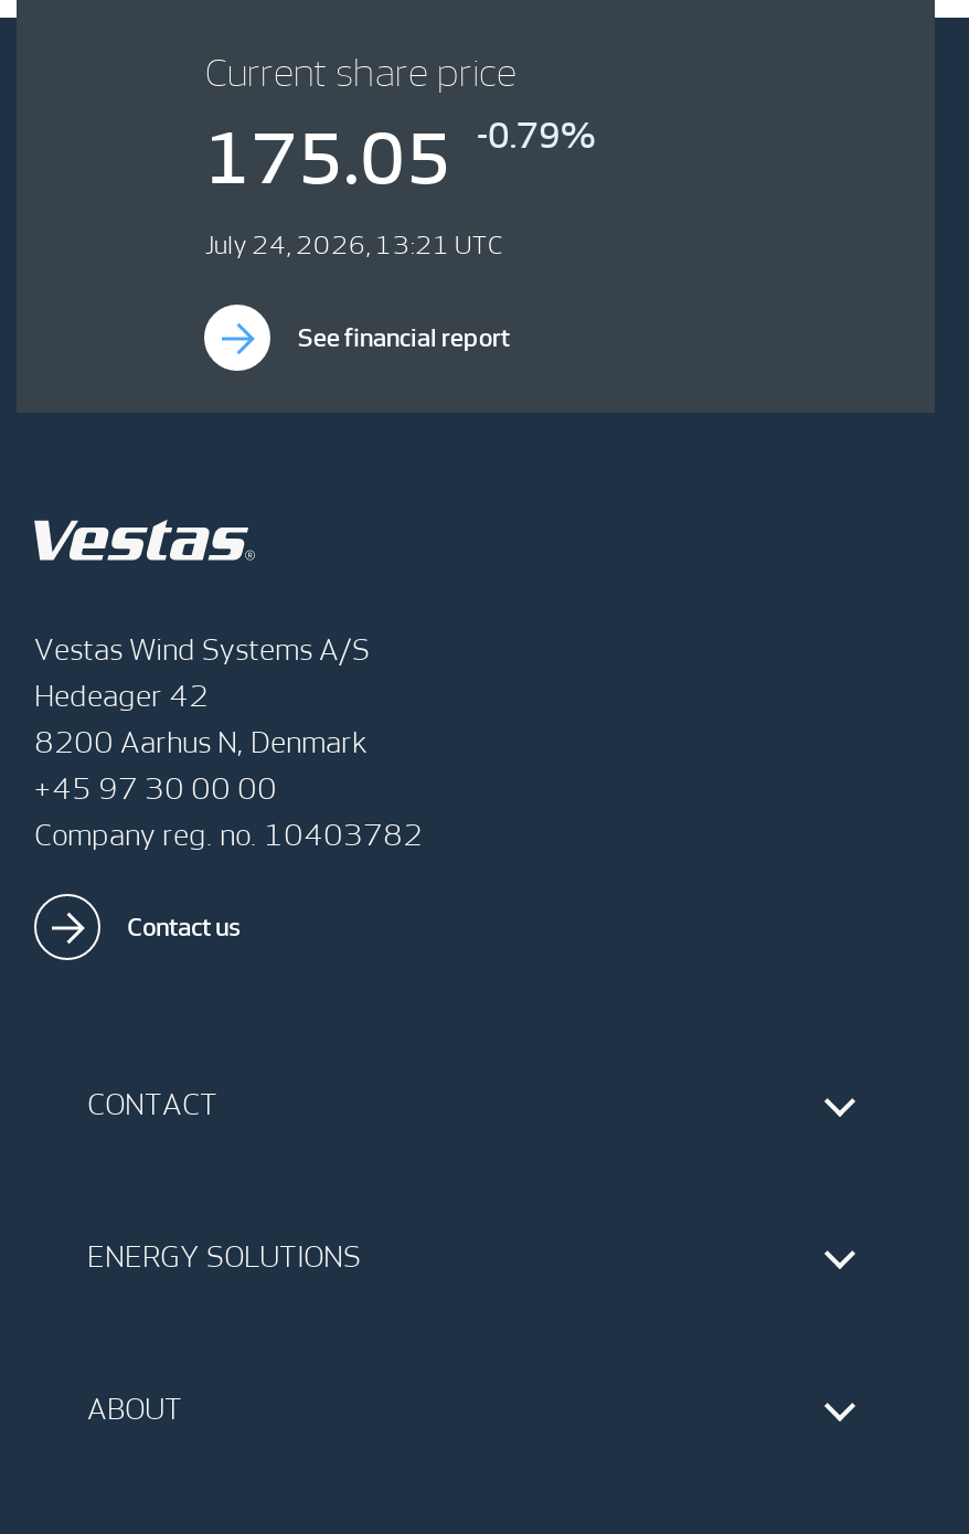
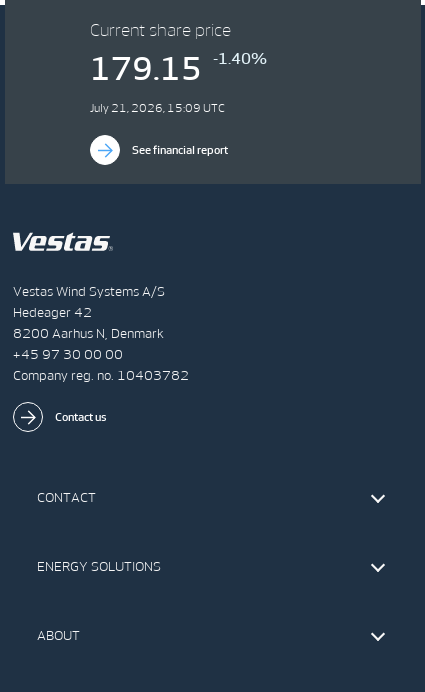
- 175.05
+ 179.15

- -0.79%
+ -1.40%

- July 24, 2026, 13:21 UTC
+ July 21, 2026, 15:09 UTC
